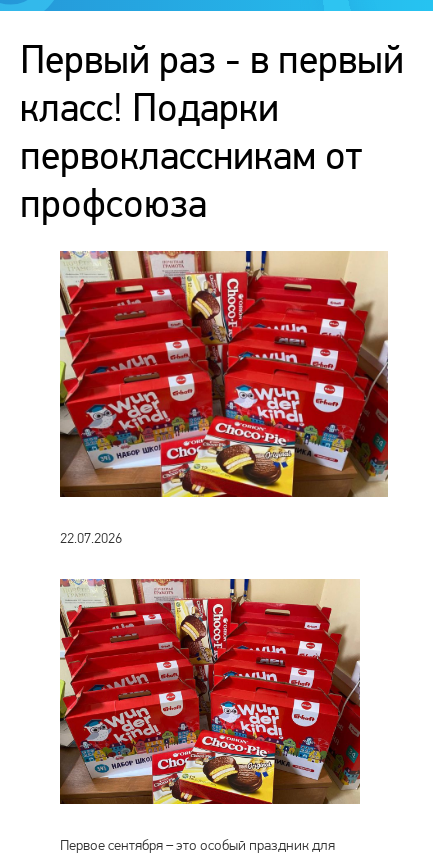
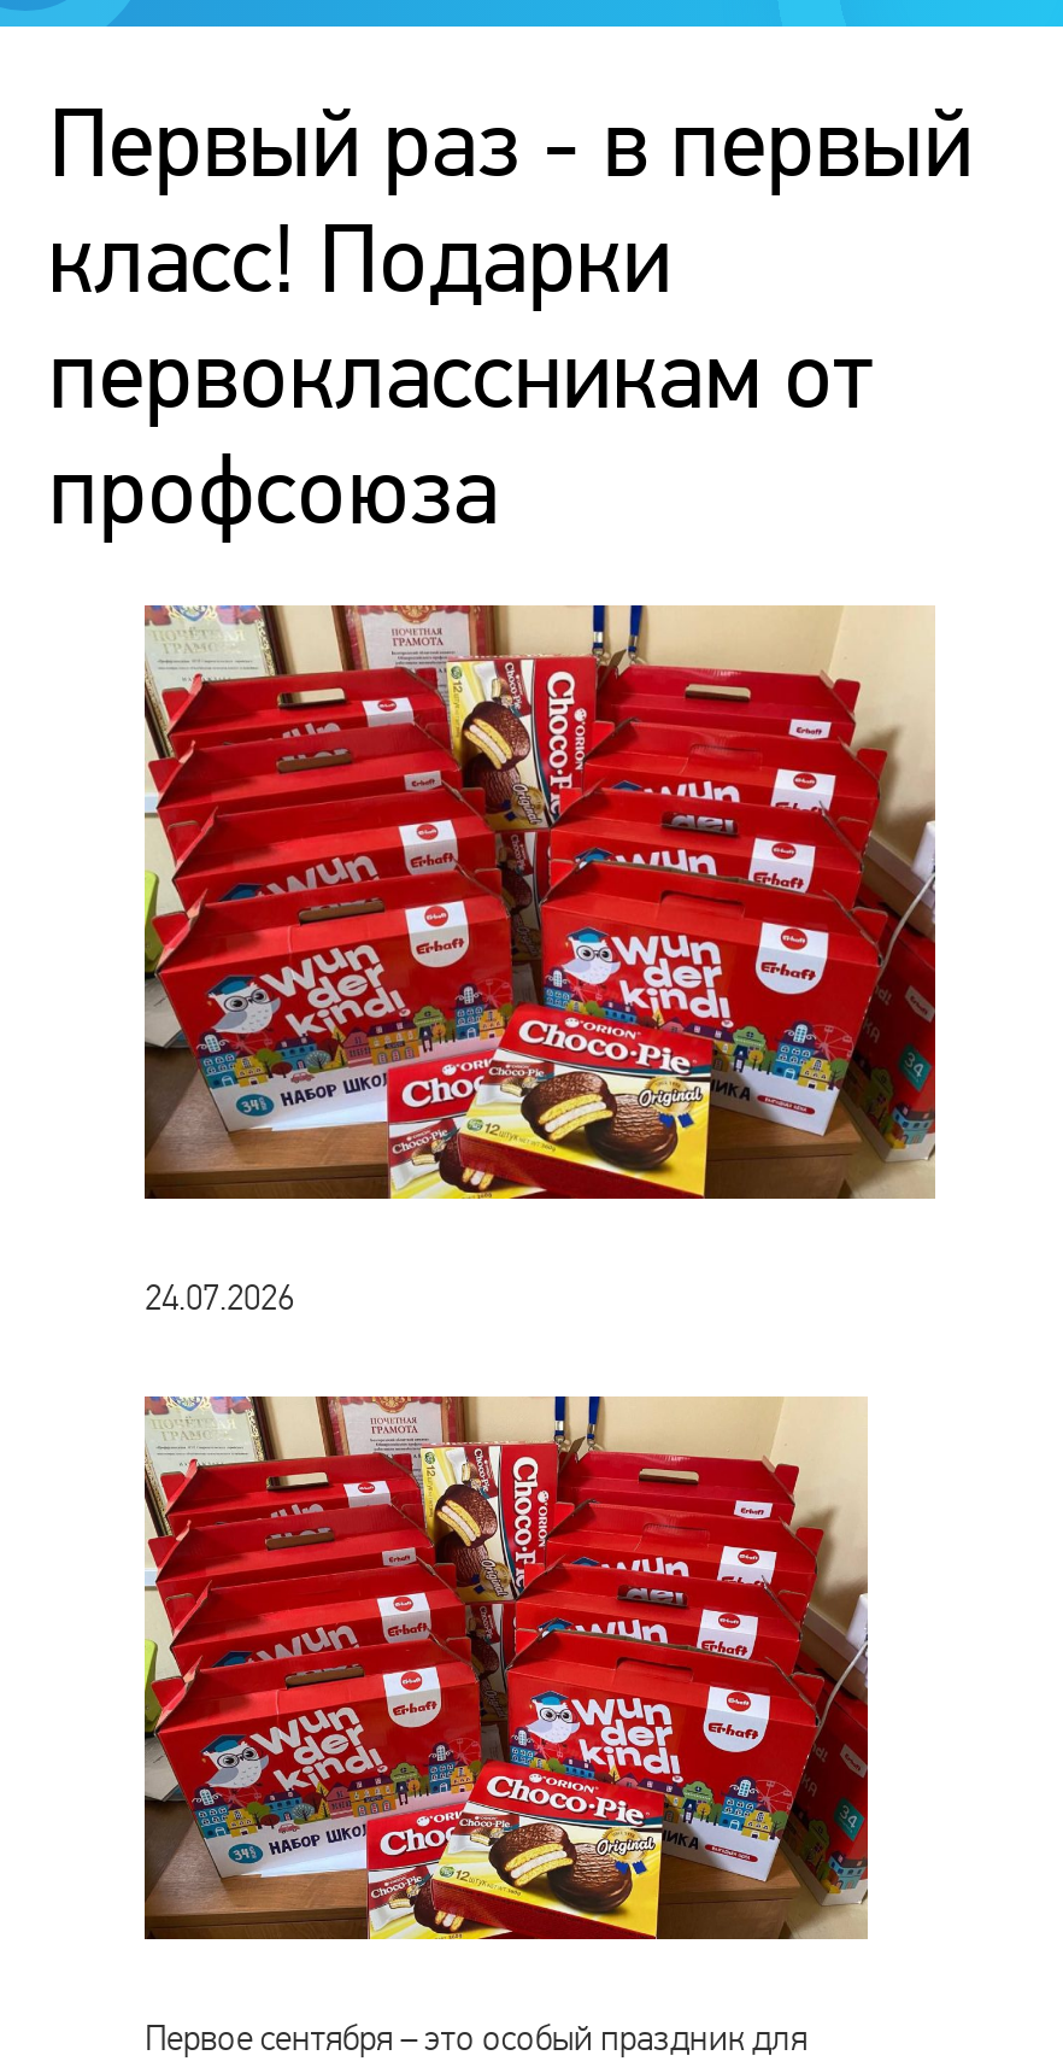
- 22.07.2026
+ 24.07.2026
